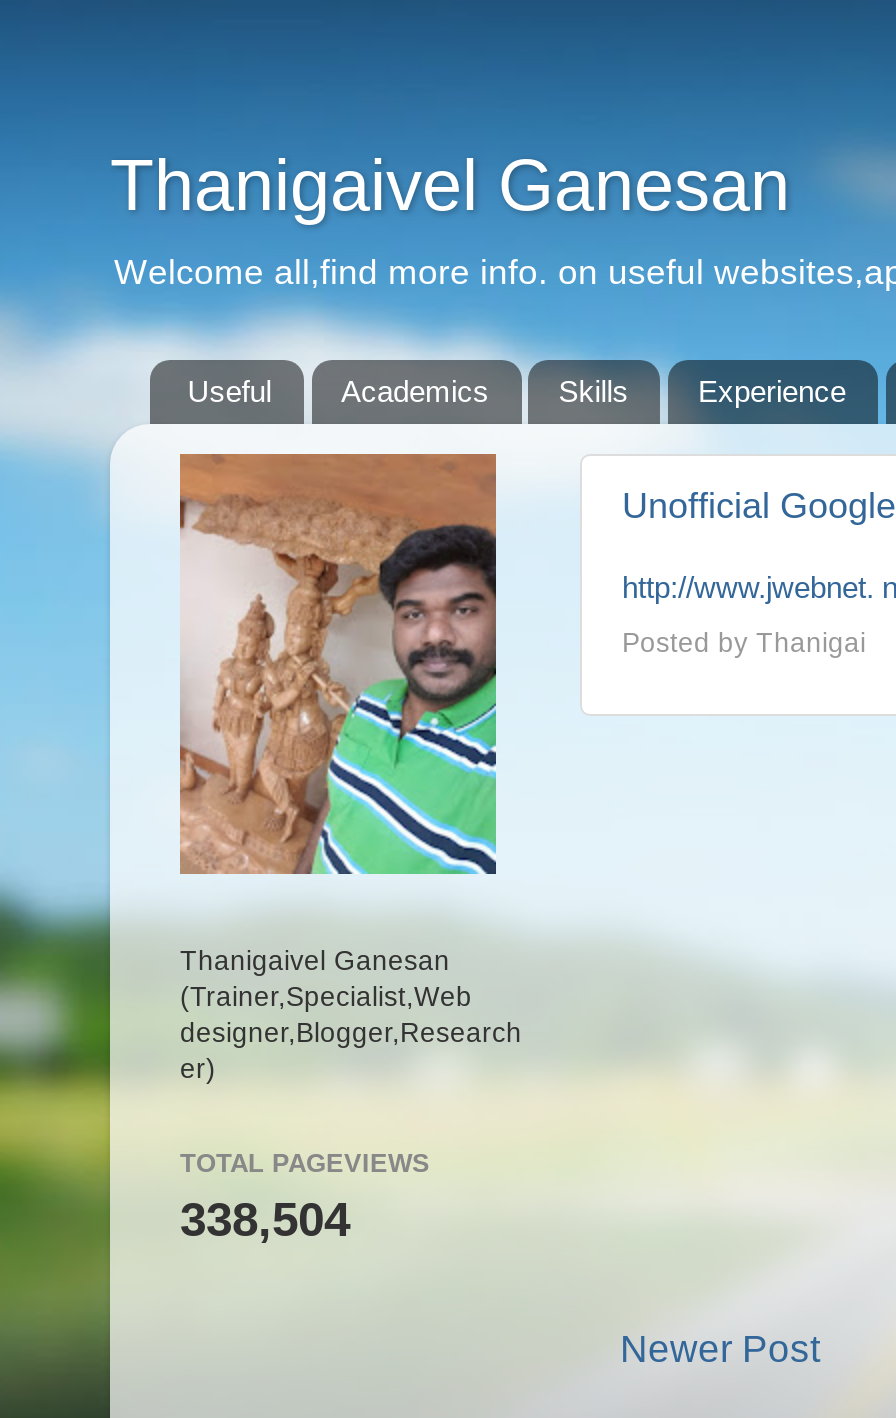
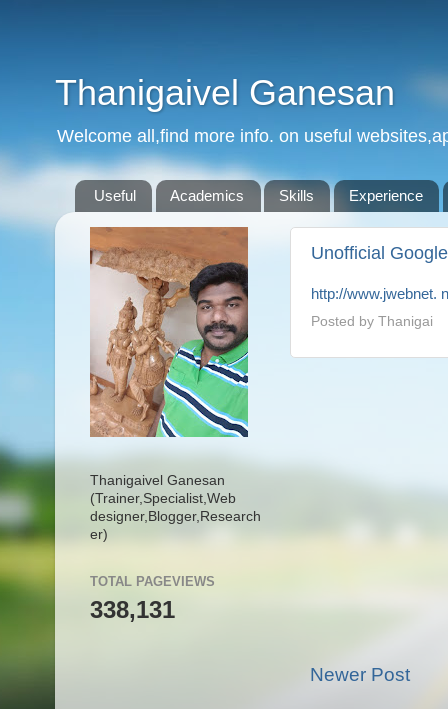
- 338,504
+ 338,131
